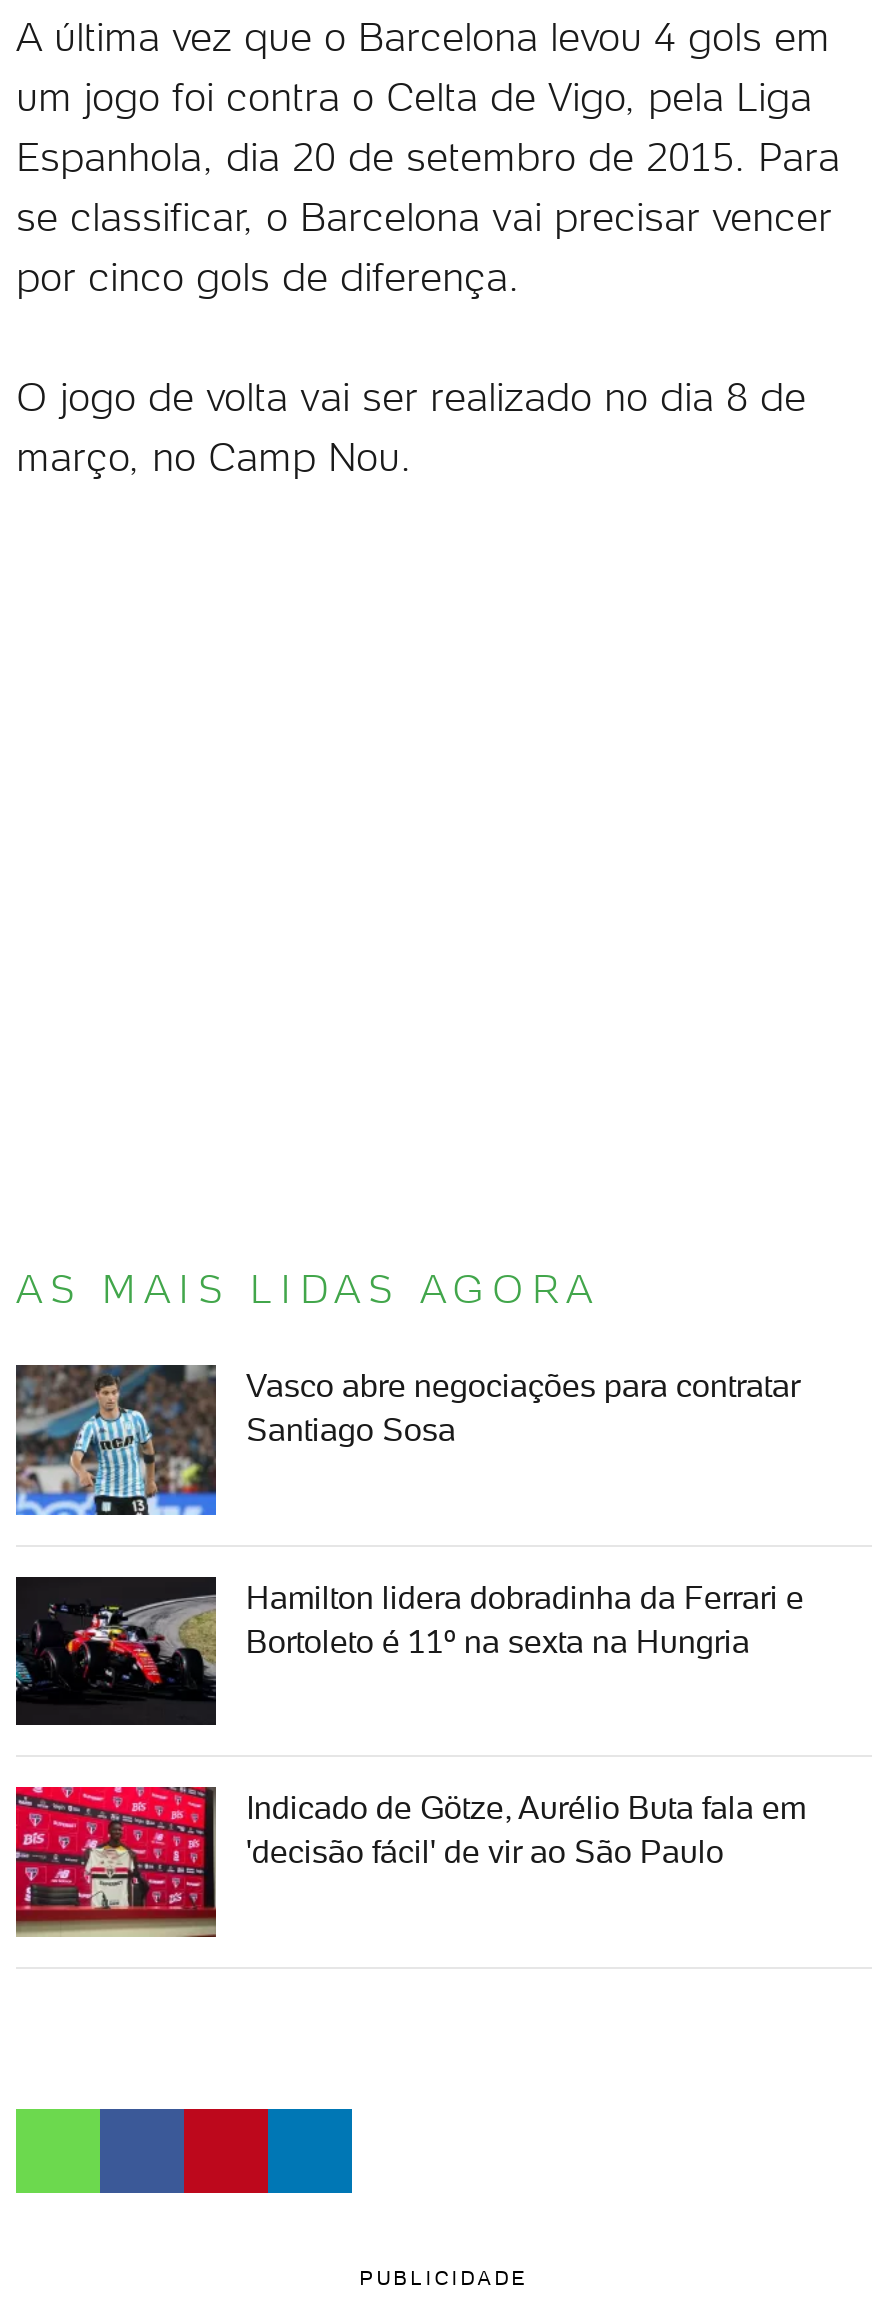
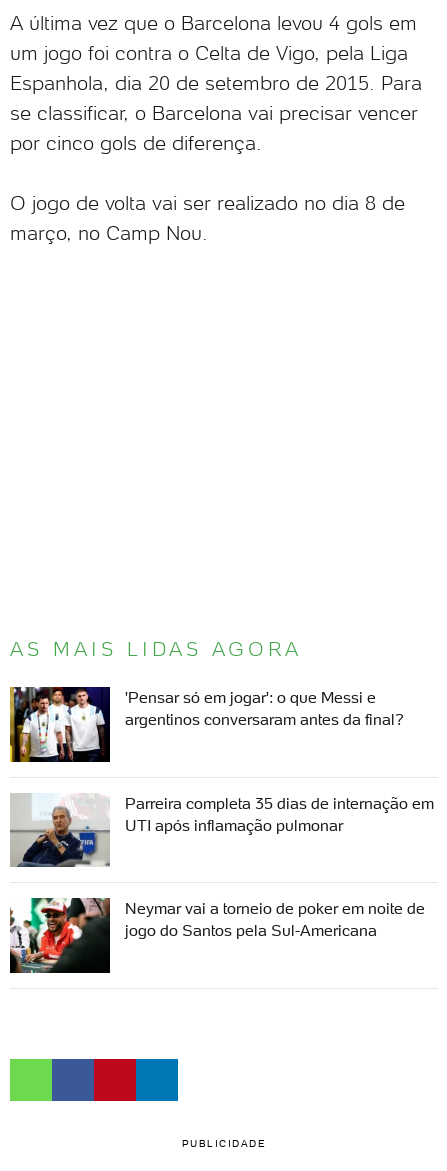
- [image]
- Vasco abre negociações para contratar
- Santiago Sosa
+ [image]
+ 'Pensar só em jogar': o que Messi e
+ argentinos conversaram antes da final?

- [image]
- Hamilton lidera dobradinha da Ferrari e
- Bortoleto é 11º na sexta na Hungria
+ [image]
+ Parreira completa 35 dias de internação em
+ UTI após inflamação pulmonar

- [image]
- Indicado de Götze, Aurélio Buta fala em
- 'decisão fácil' de vir ao São Paulo
+ [image]
+ Neymar vai a torneio de poker em noite de
+ jogo do Santos pela Sul-Americana
